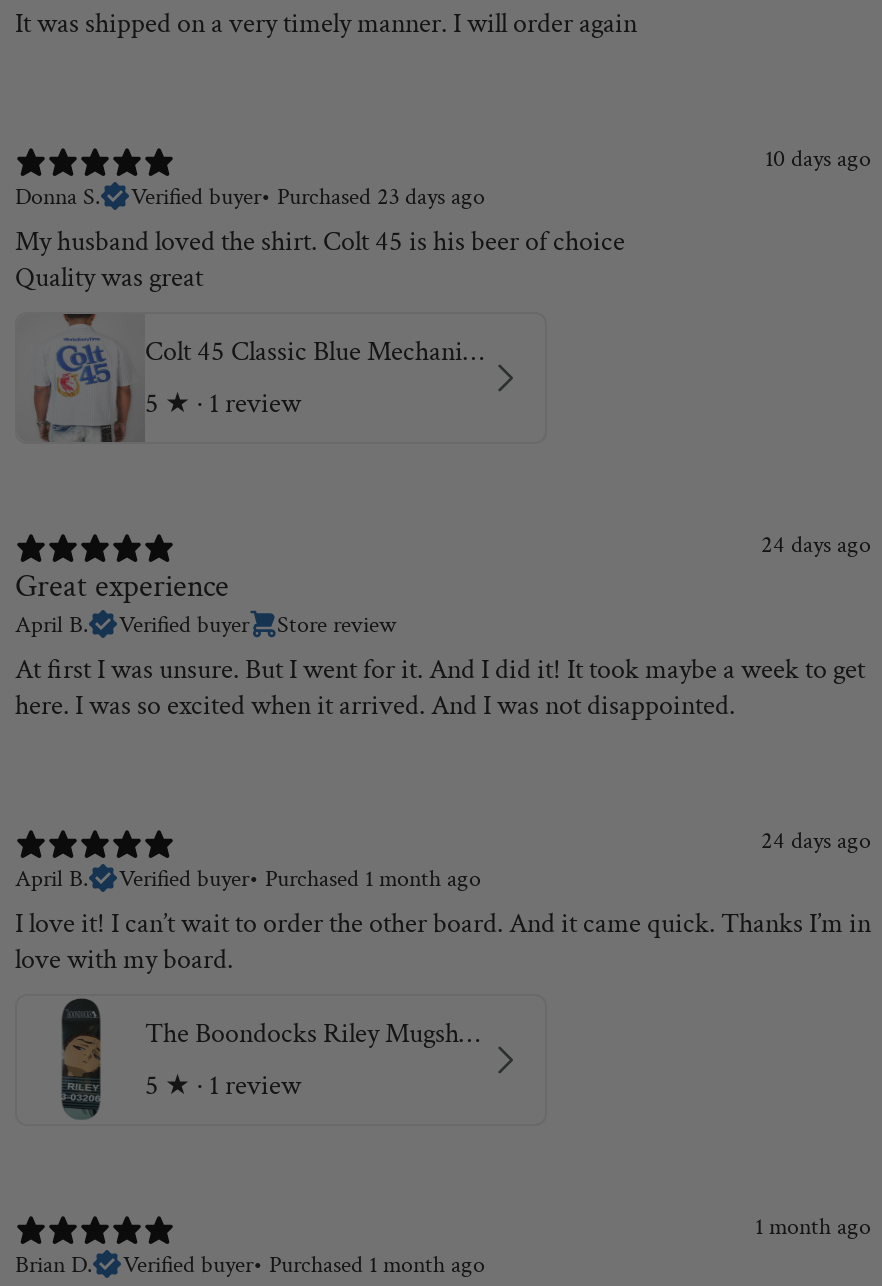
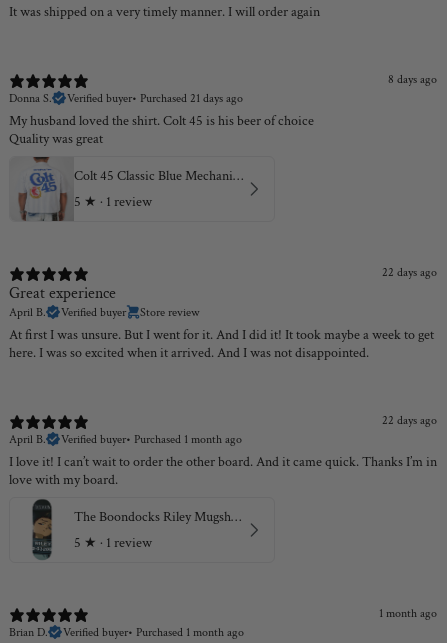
- 10 days ago
+ 8 days ago

- Verified buyer• Purchased 23 days ago
+ Verified buyer• Purchased 21 days ago

- 24 days ago
+ 22 days ago

- 24 days ago
+ 22 days ago
